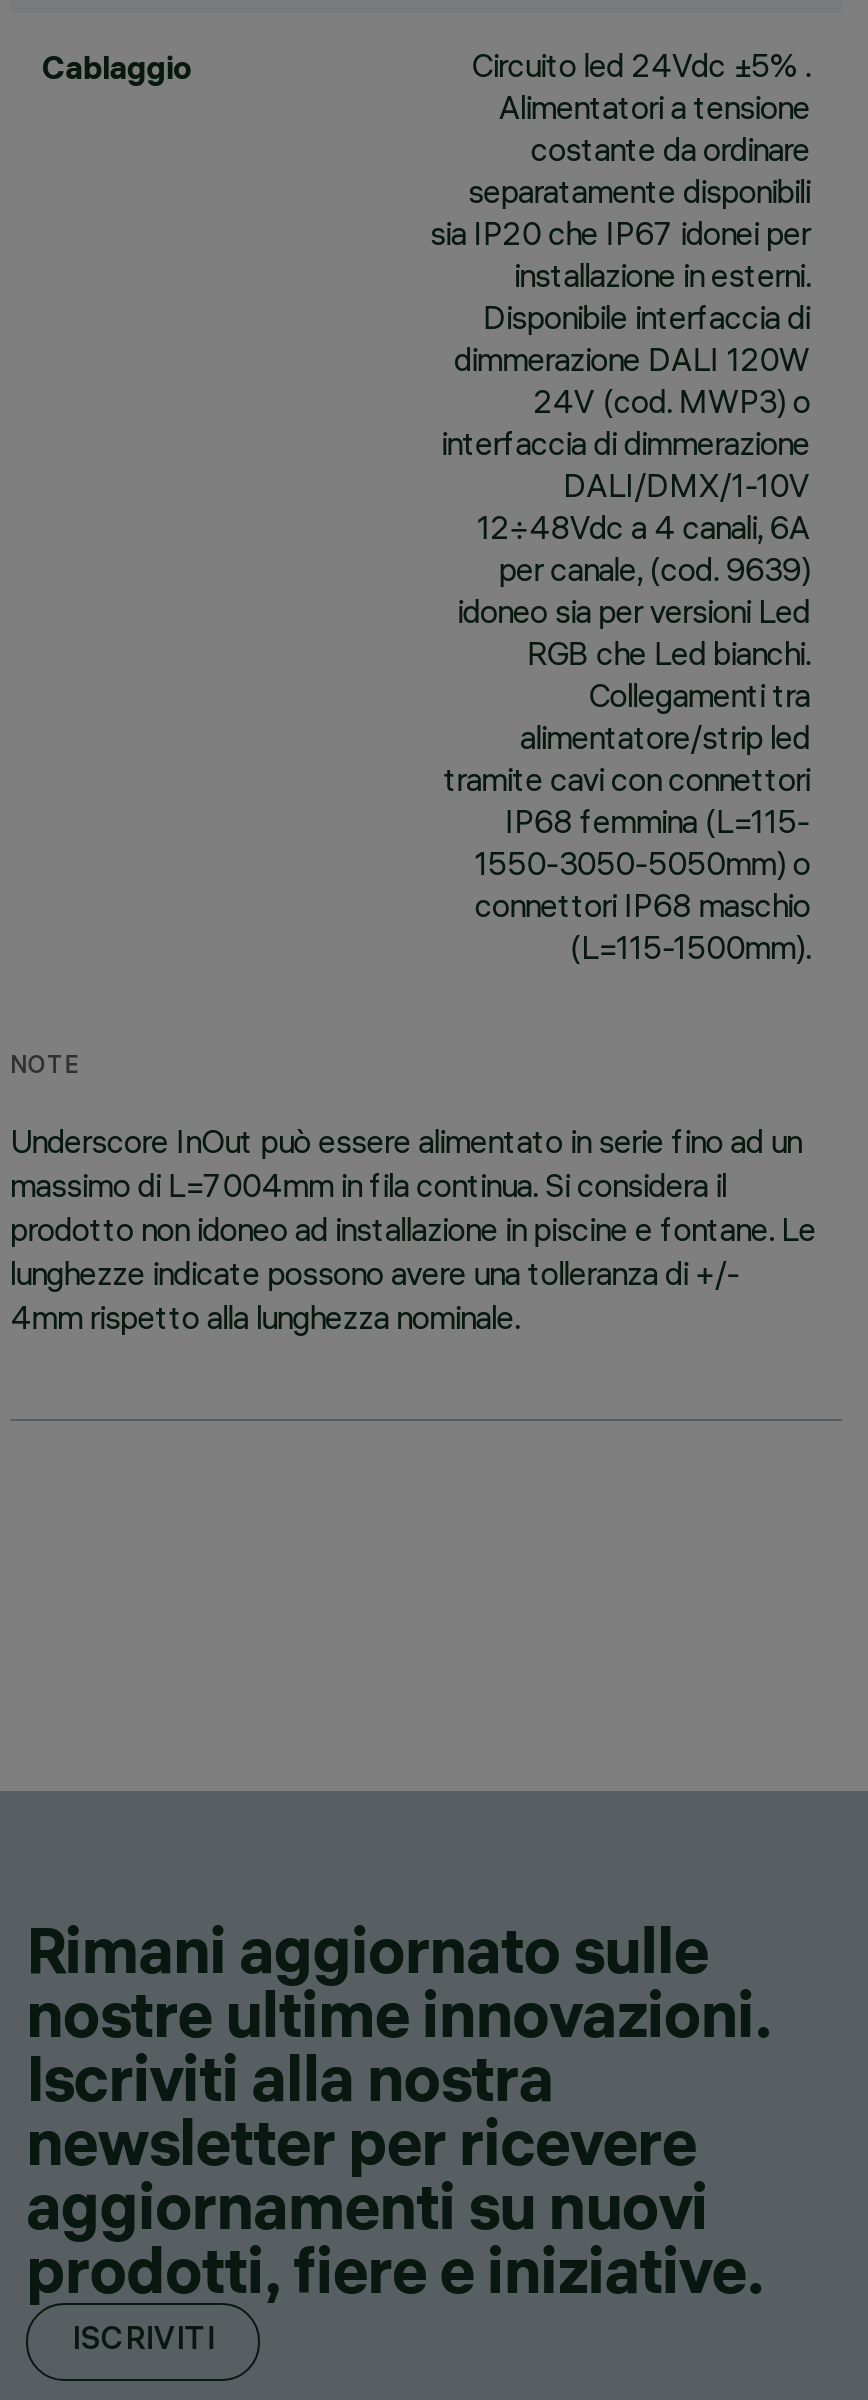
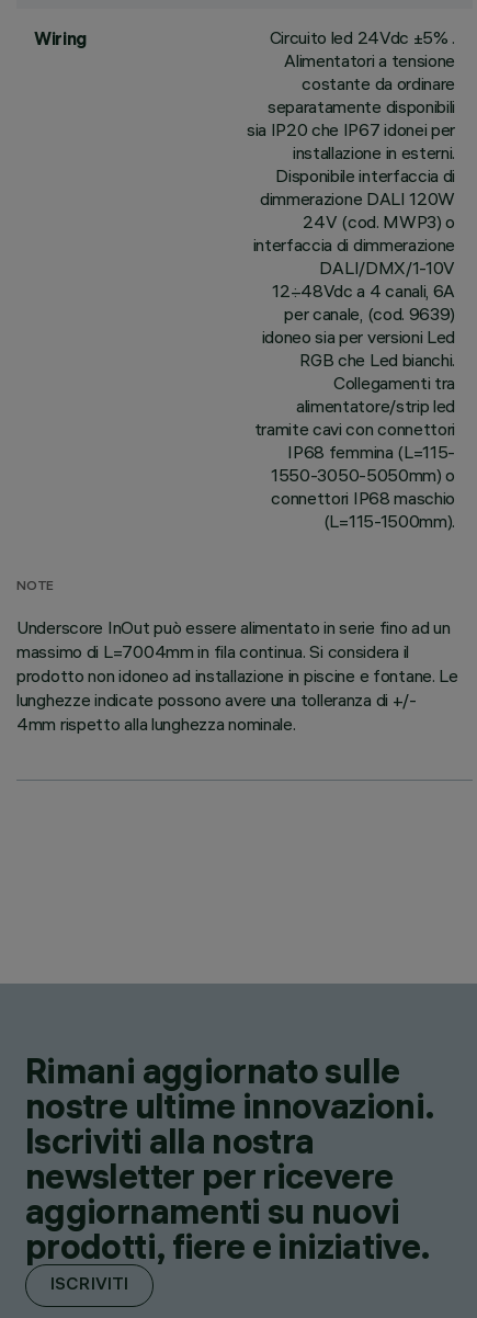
- Cablaggio
+ Wiring
